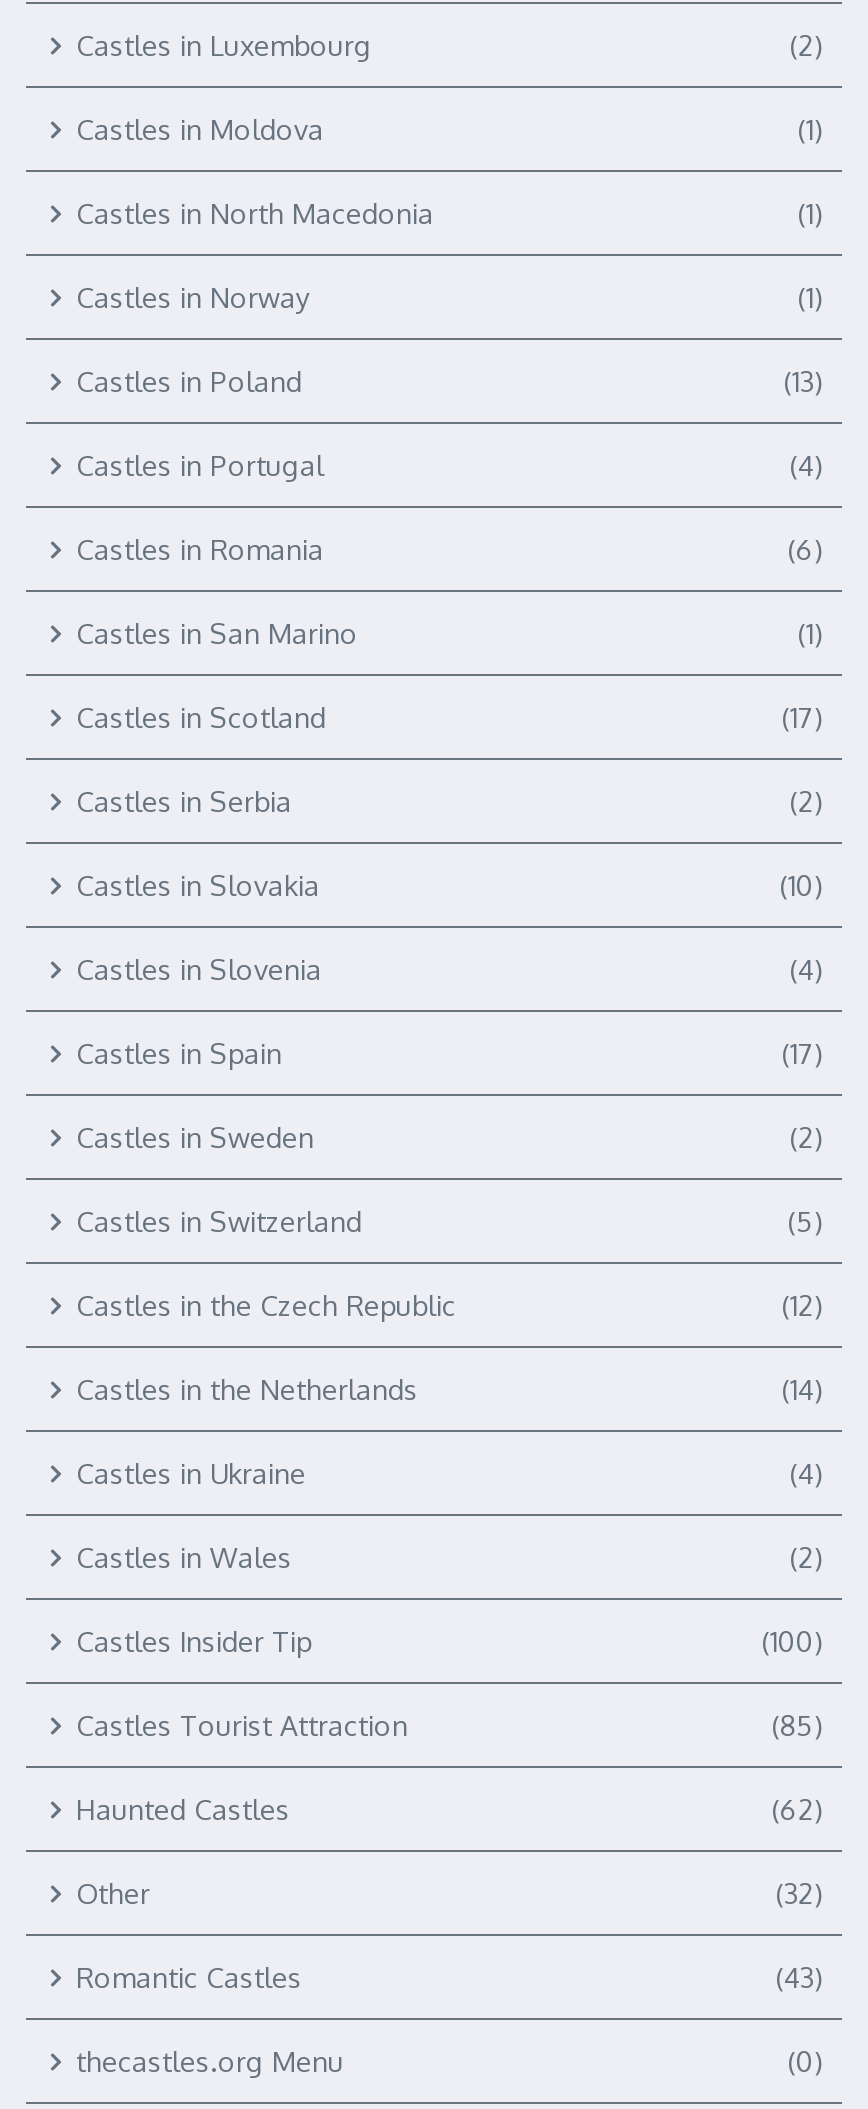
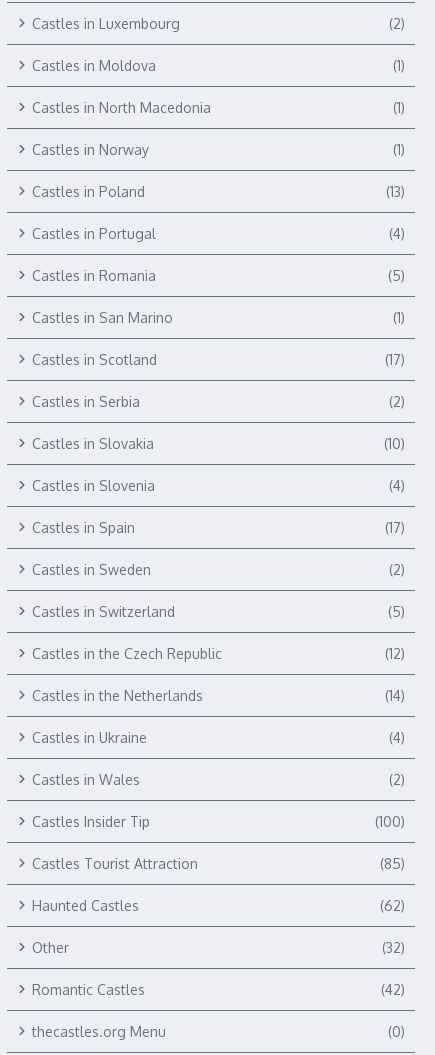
- (6)
+ (5)

- (43)
+ (42)
